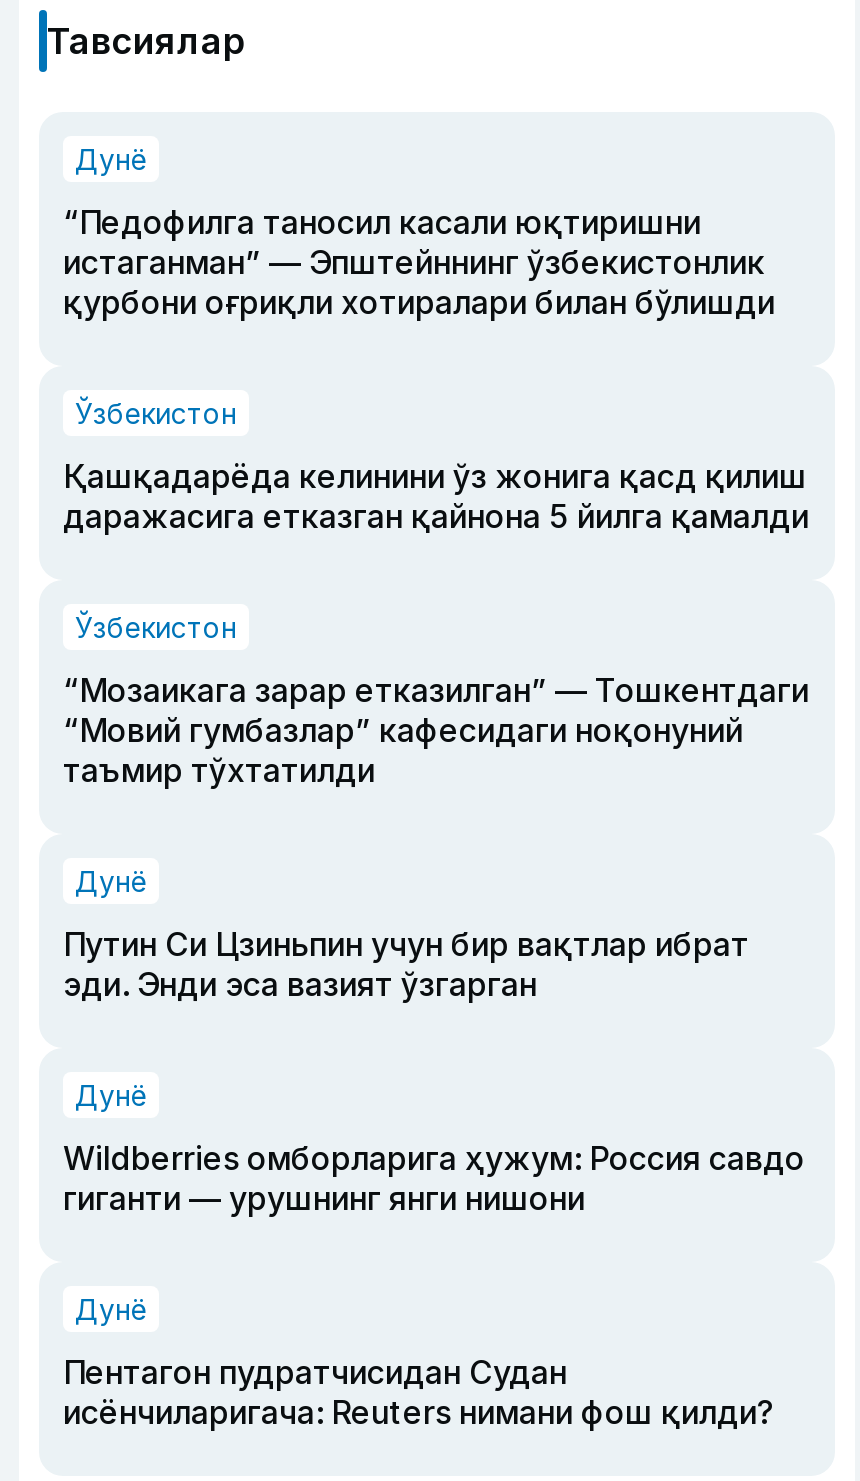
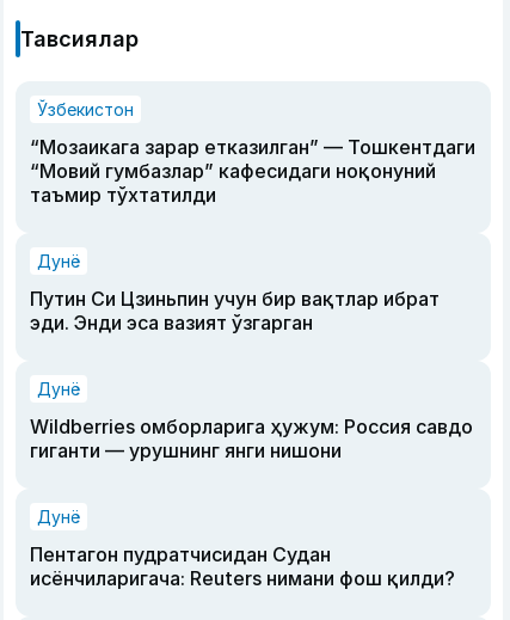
- Дунё
- “Педофилга таносил касали юқтиришни
- истаганман” — Эпштейннинг ўзбекистонлик
- қурбони оғриқли хотиралари билан бўлишди
- Ўзбекистон
- Қашқадарёда келинини ўз жонига қасд қилиш
- даражасига етказган қайнона 5 йилга қамалди
